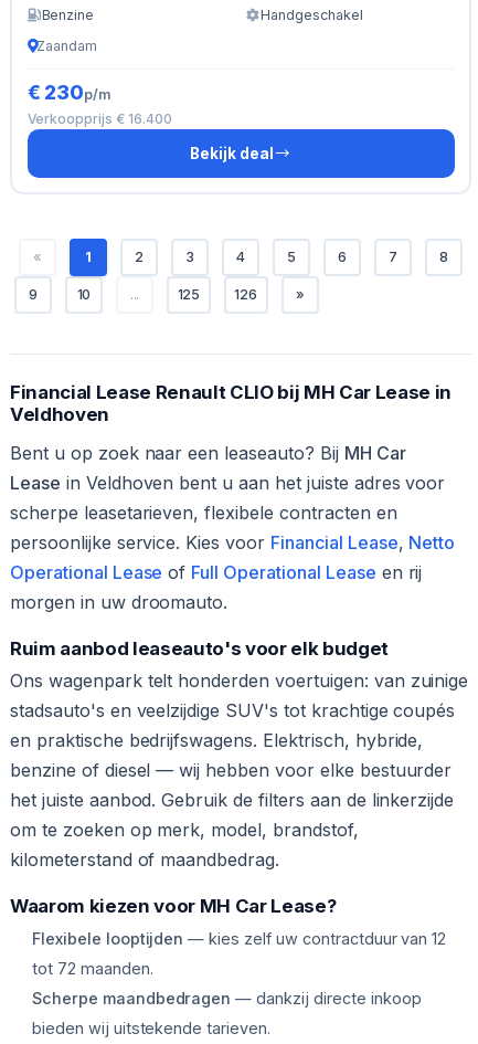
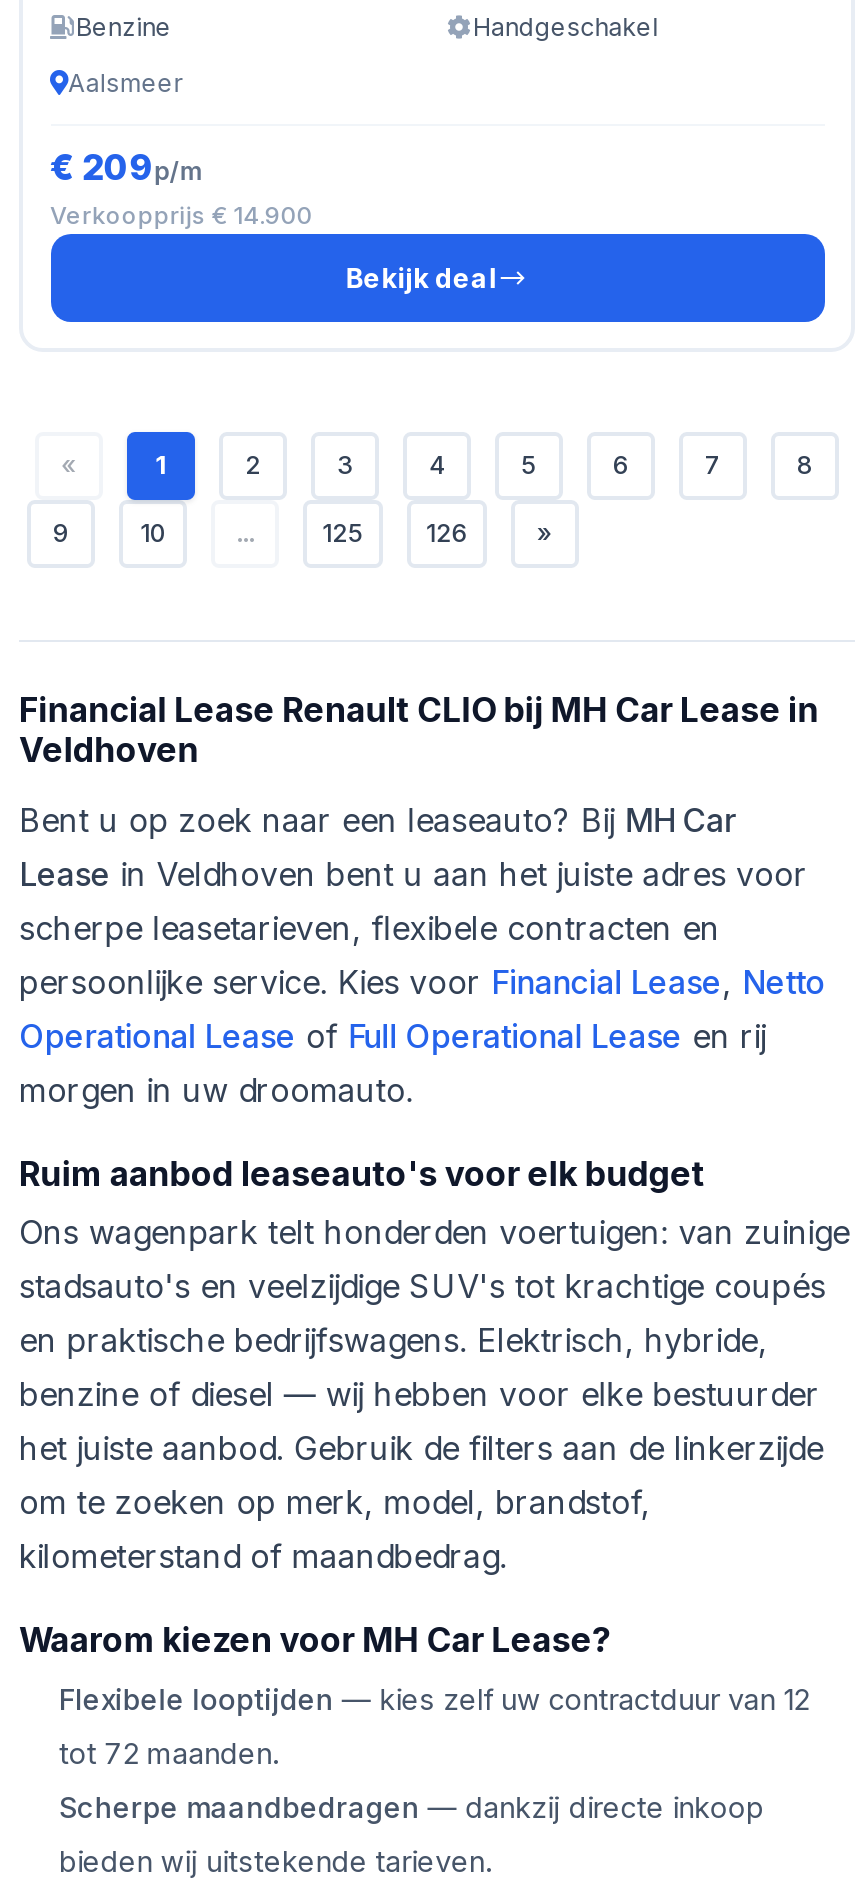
- Zaandam
+ Aalsmeer

- € 230p/m
- Verkoopprijs € 16.400
+ € 209p/m
+ Verkoopprijs € 14.900
